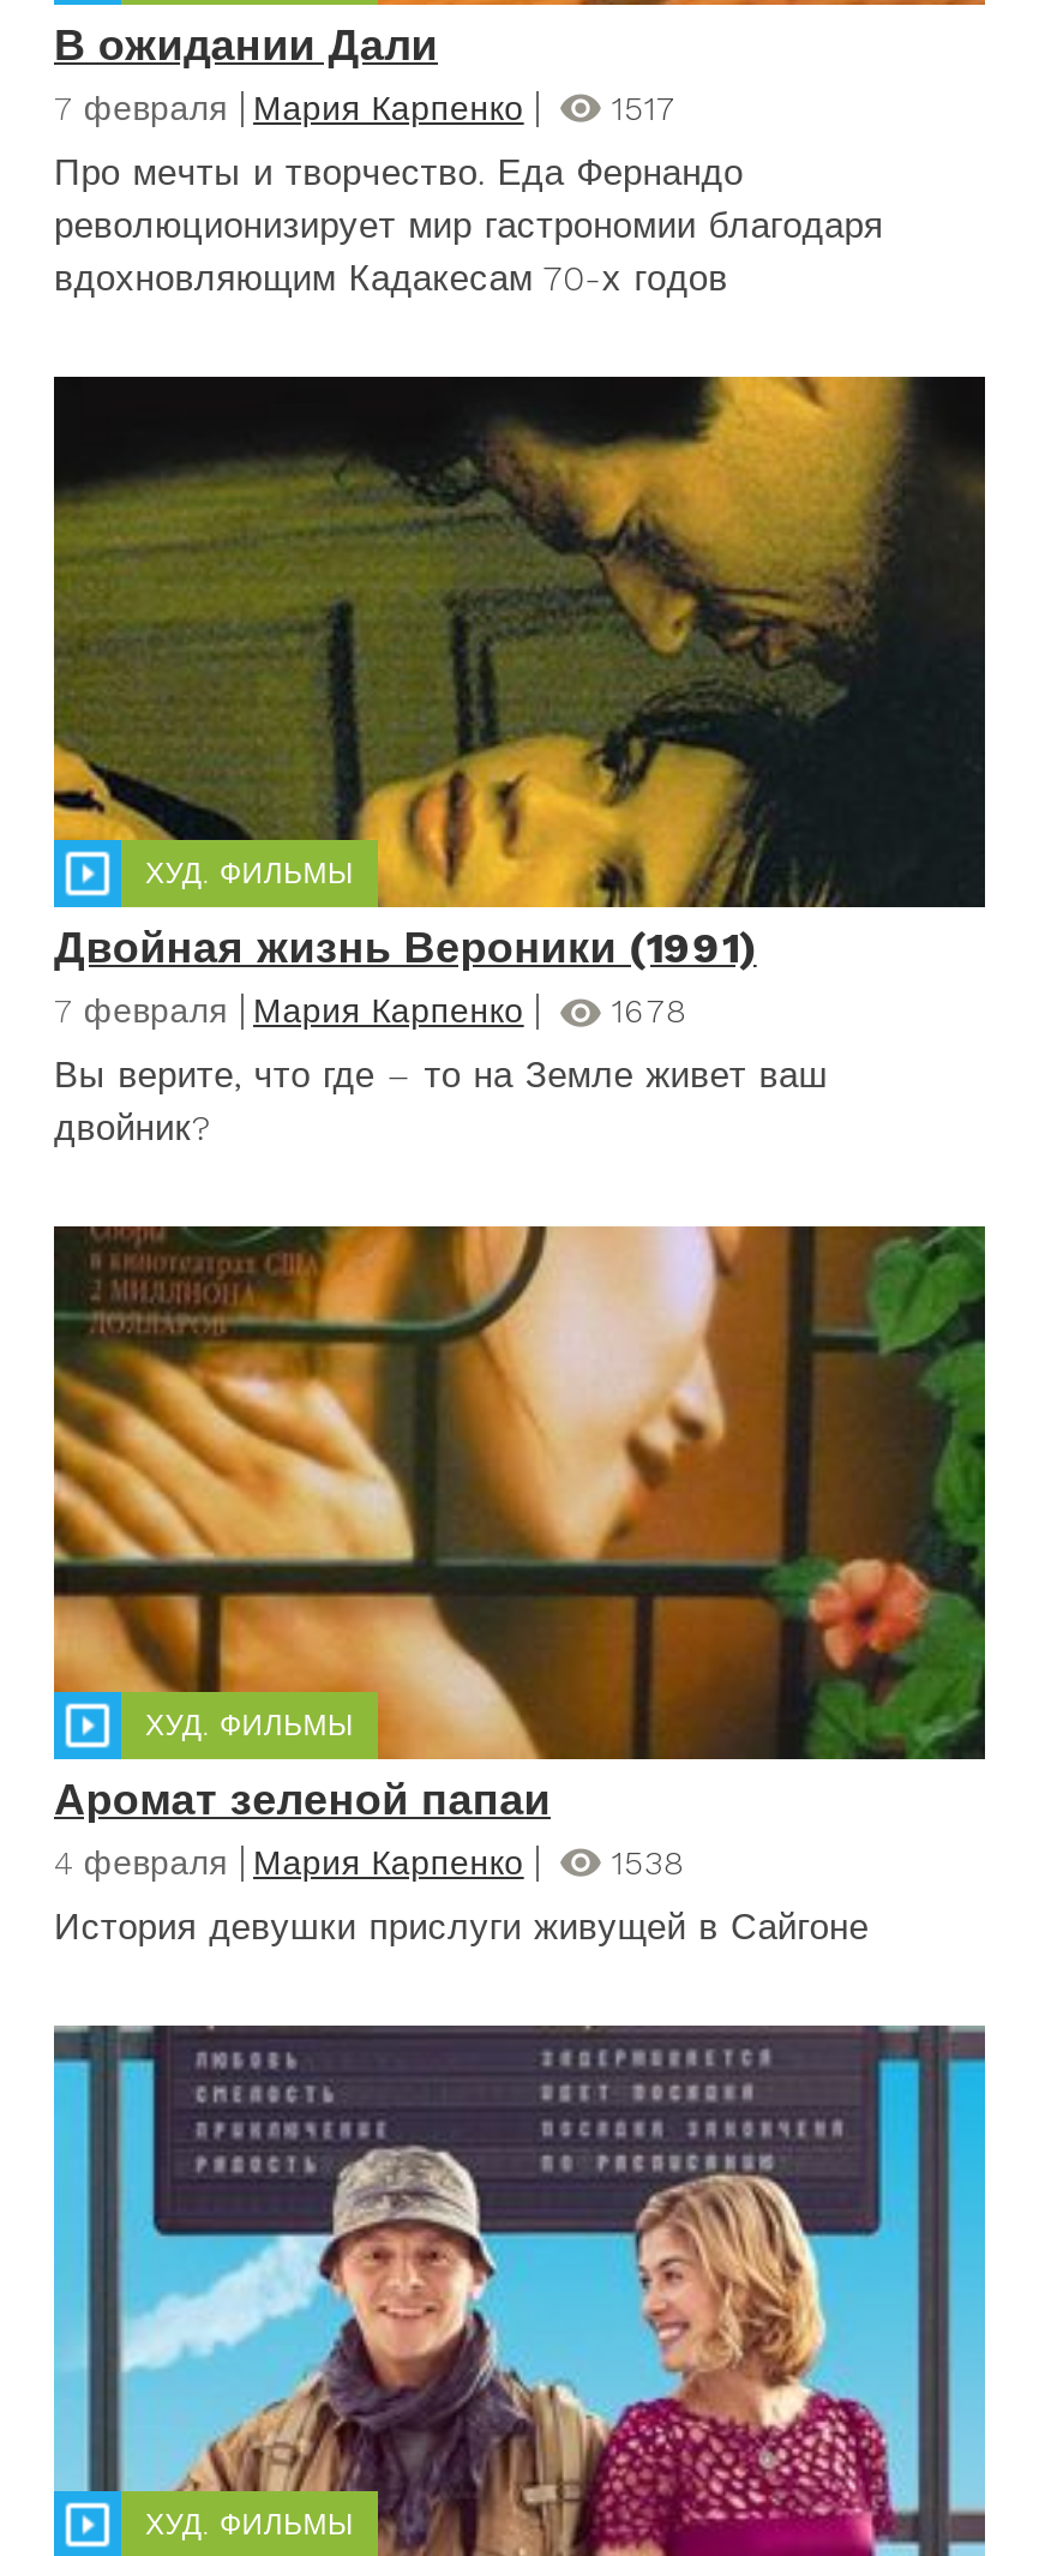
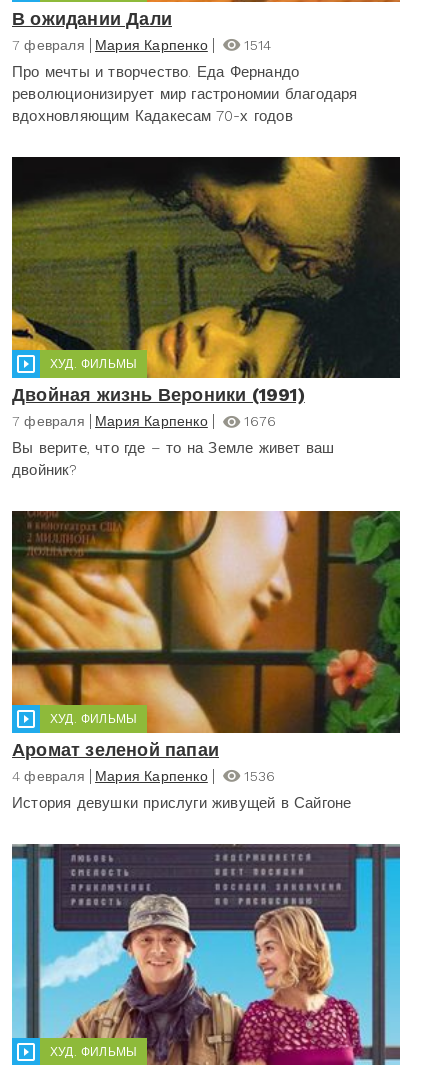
- 1517
+ 1514

- 1678
+ 1676

- 1538
+ 1536
